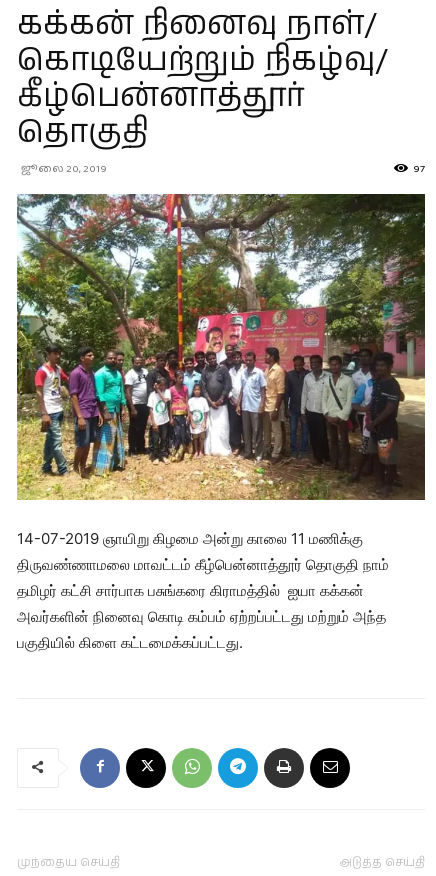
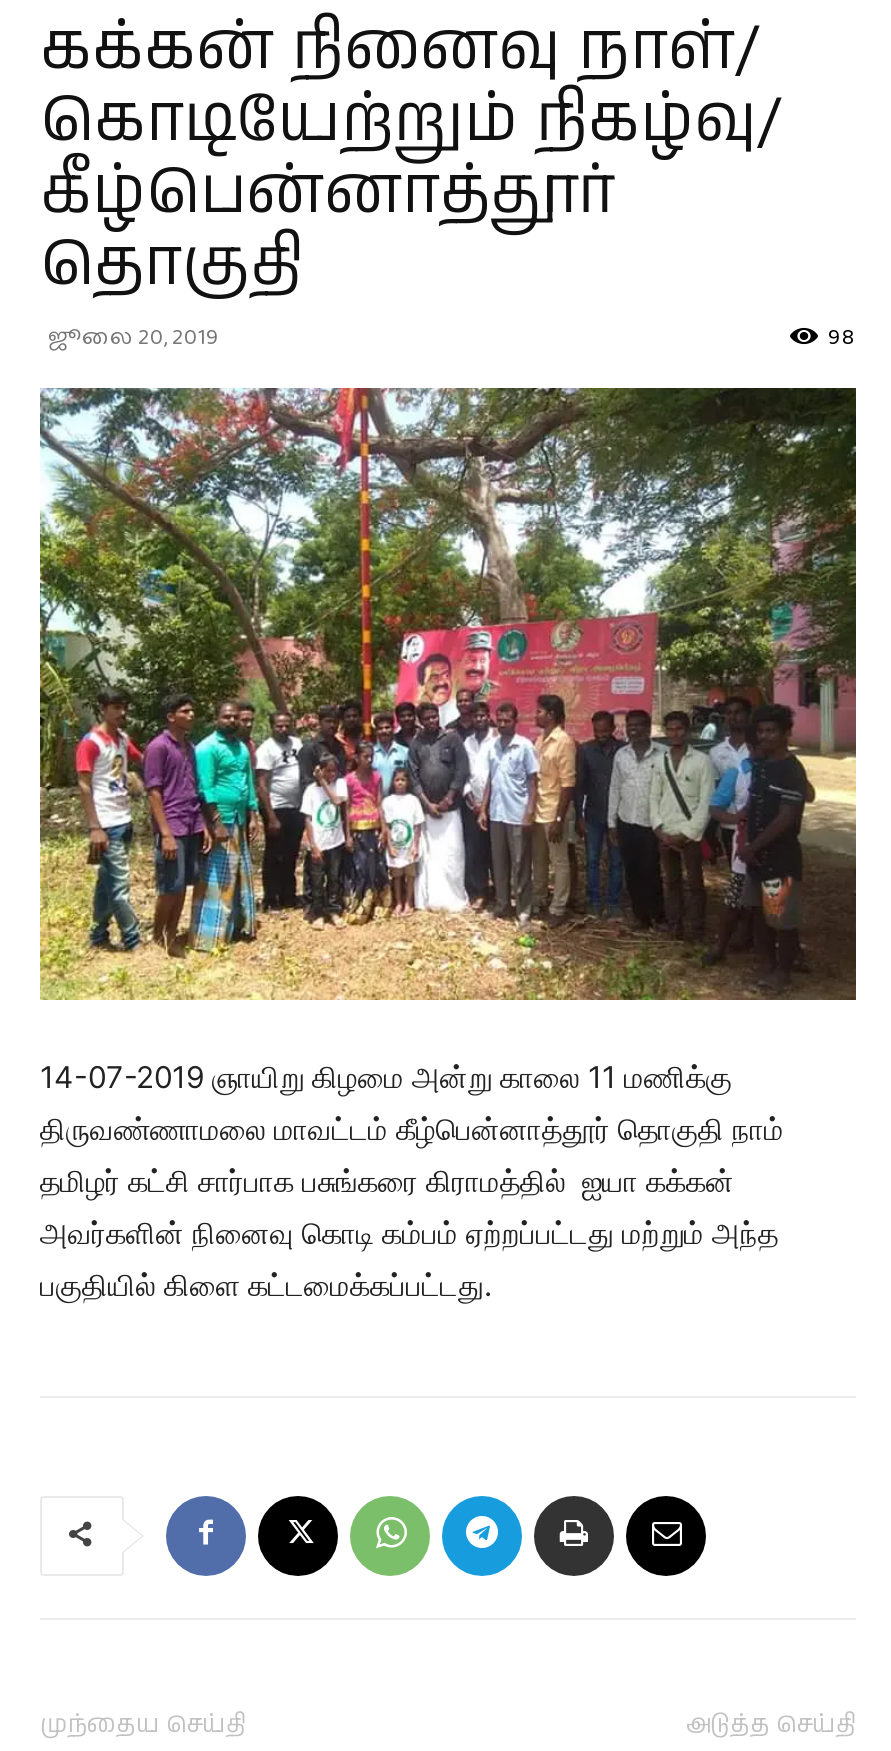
- 97
+ 98
